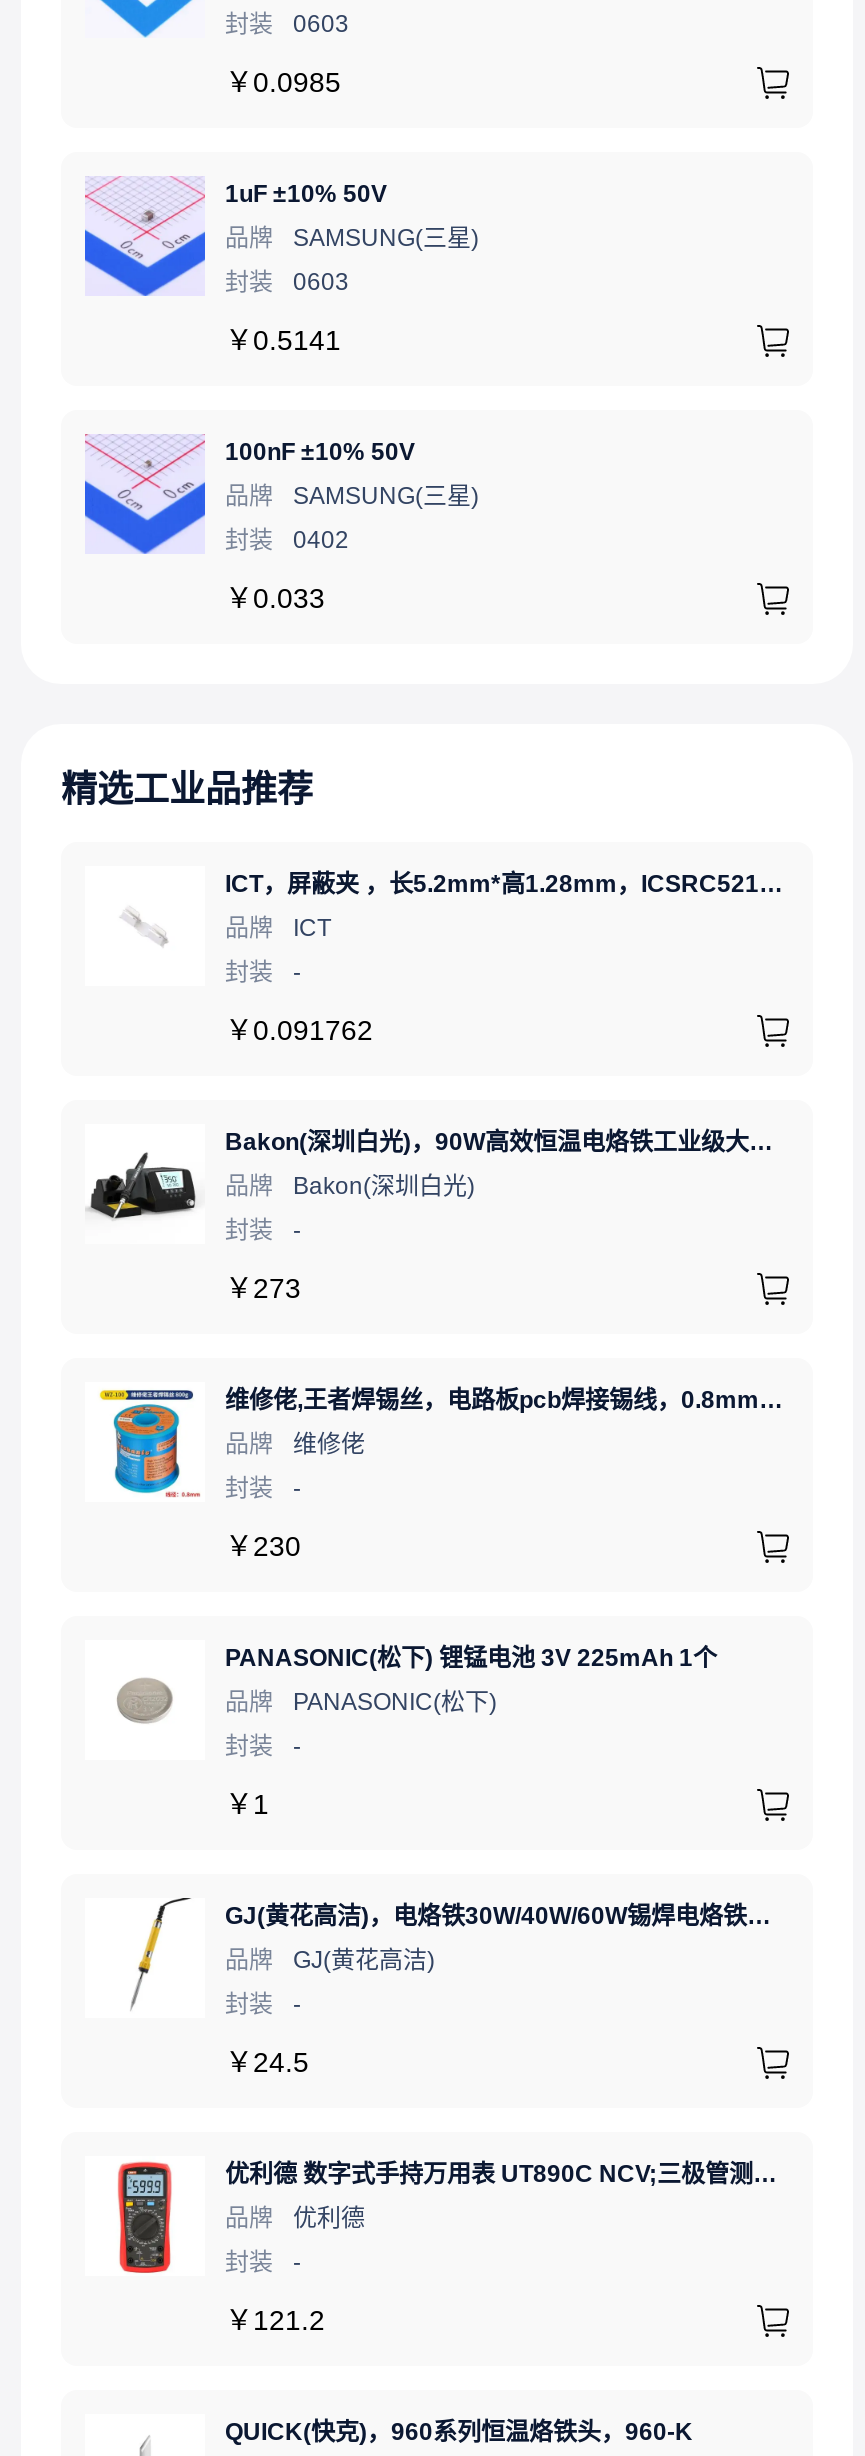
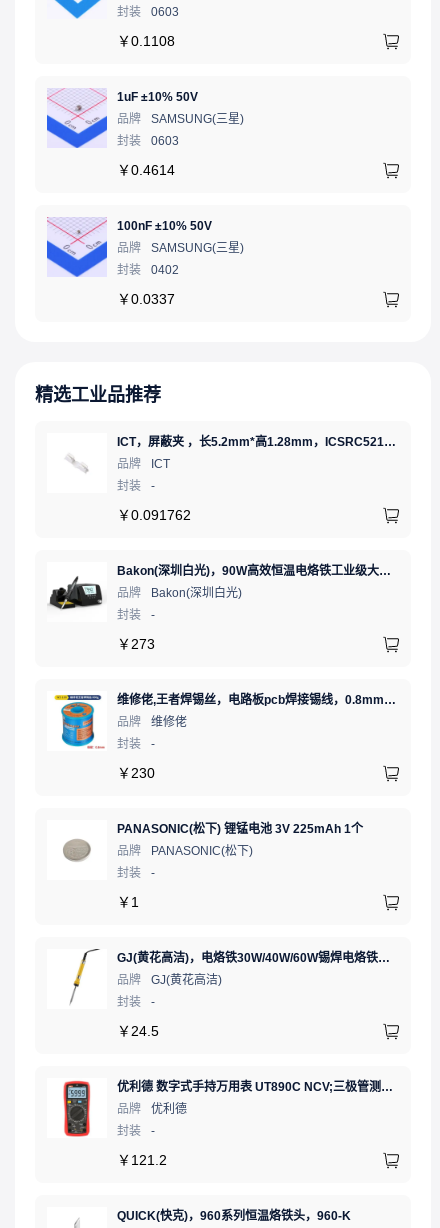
- ￥0.0985
+ ￥0.1108

- ￥0.5141
+ ￥0.4614

- ￥0.033
+ ￥0.0337
